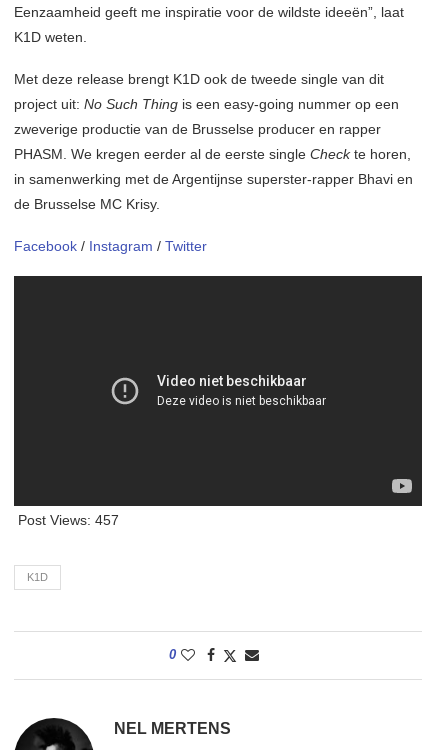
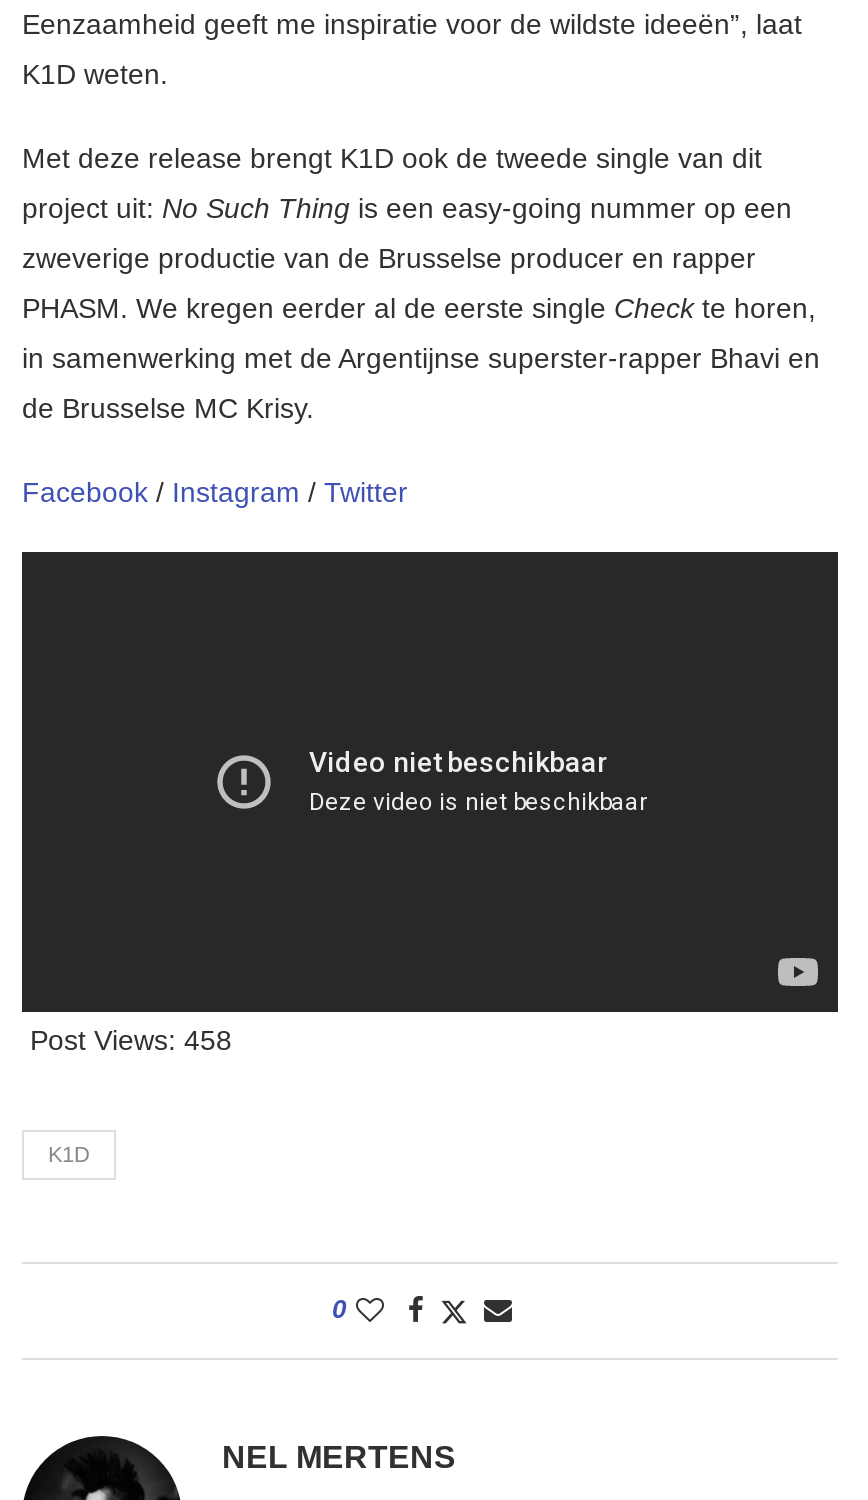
- Post Views: 457
+ Post Views: 458
